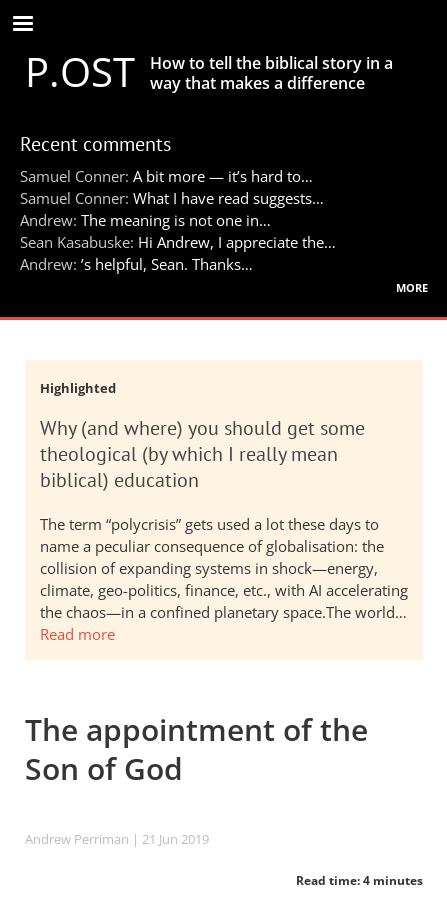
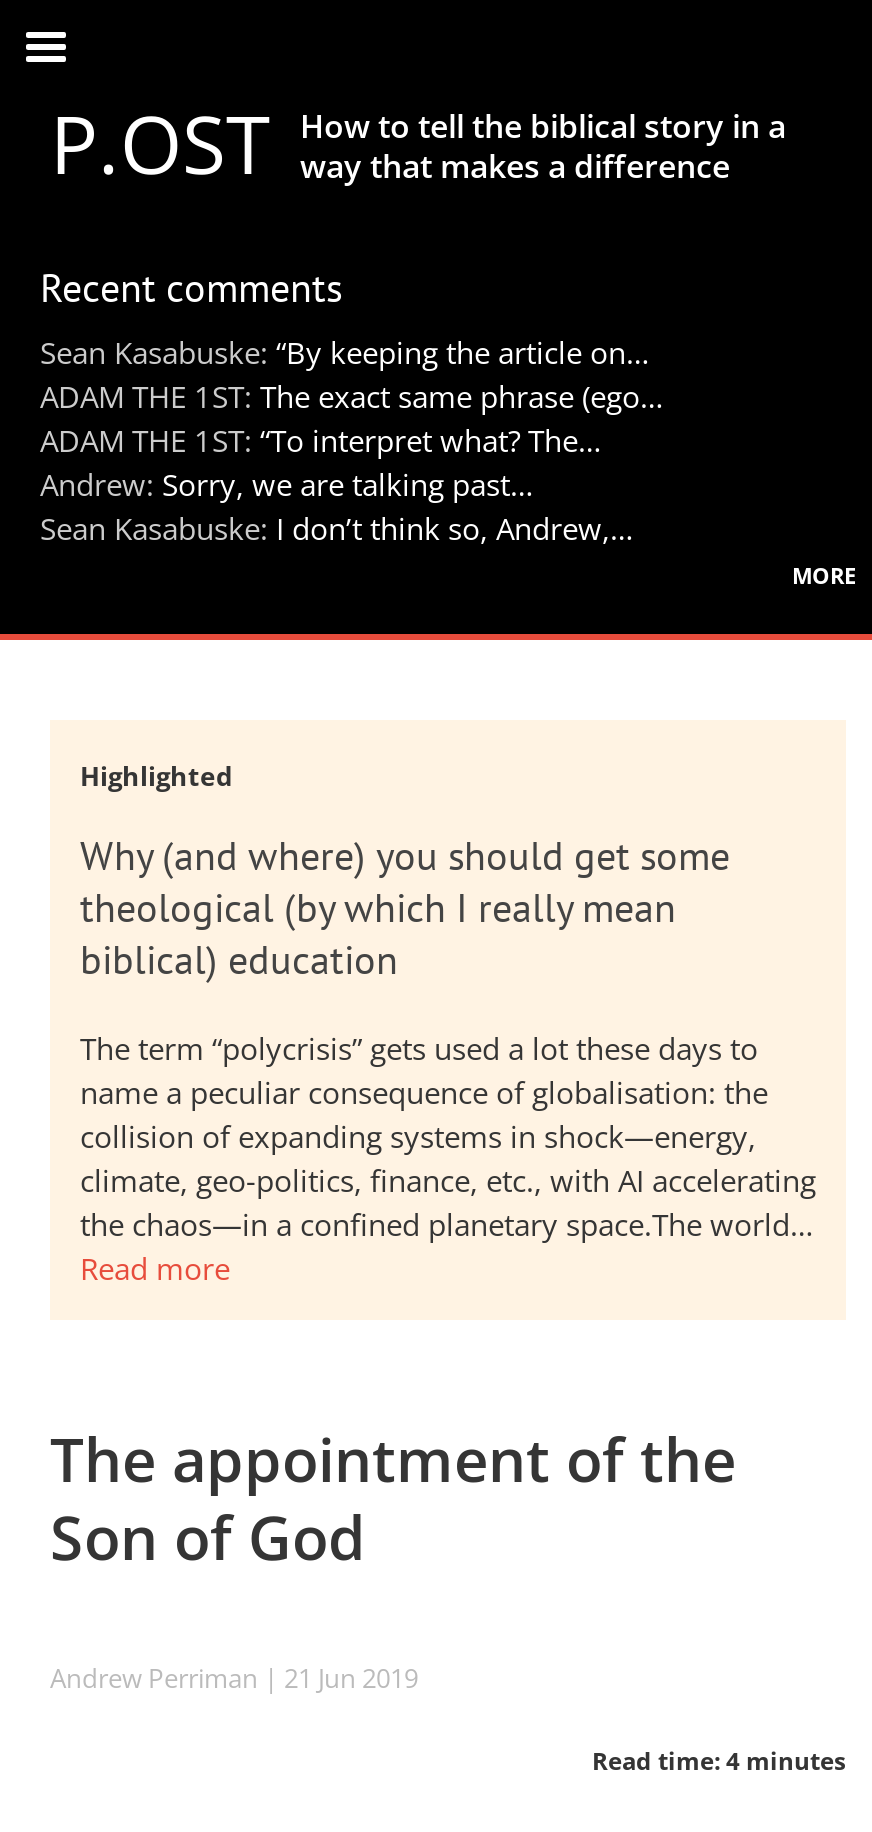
- Samuel Conner: A bit more — it’s hard to…
- Samuel Conner: What I have read suggests…
- Andrew: The meaning is not one in…
- Sean Kasabuske: Hi Andrew, I appreciate the…
- Andrew:’s helpful, Sean. Thanks…
+ Sean Kasabuske: “By keeping the article on…
+ ADAM THE 1ST: The exact same phrase (ego…
+ ADAM THE 1ST: “To interpret what? The…
+ Andrew: Sorry, we are talking past…
+ Sean Kasabuske: I don’t think so, Andrew,…
